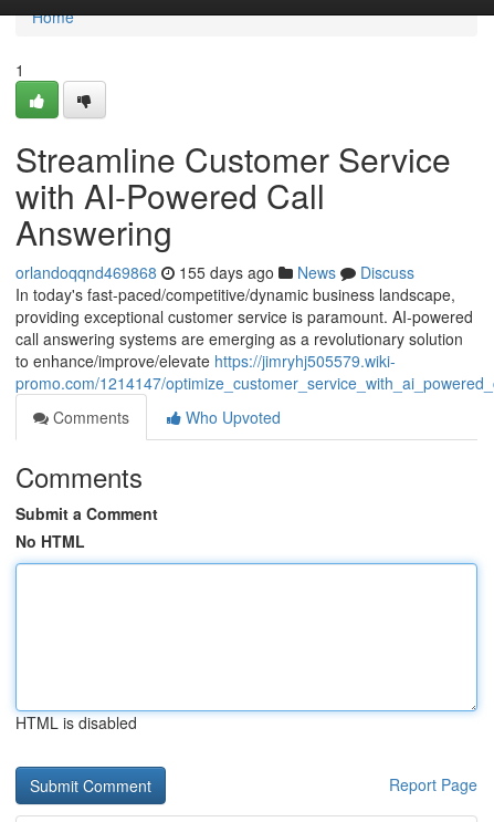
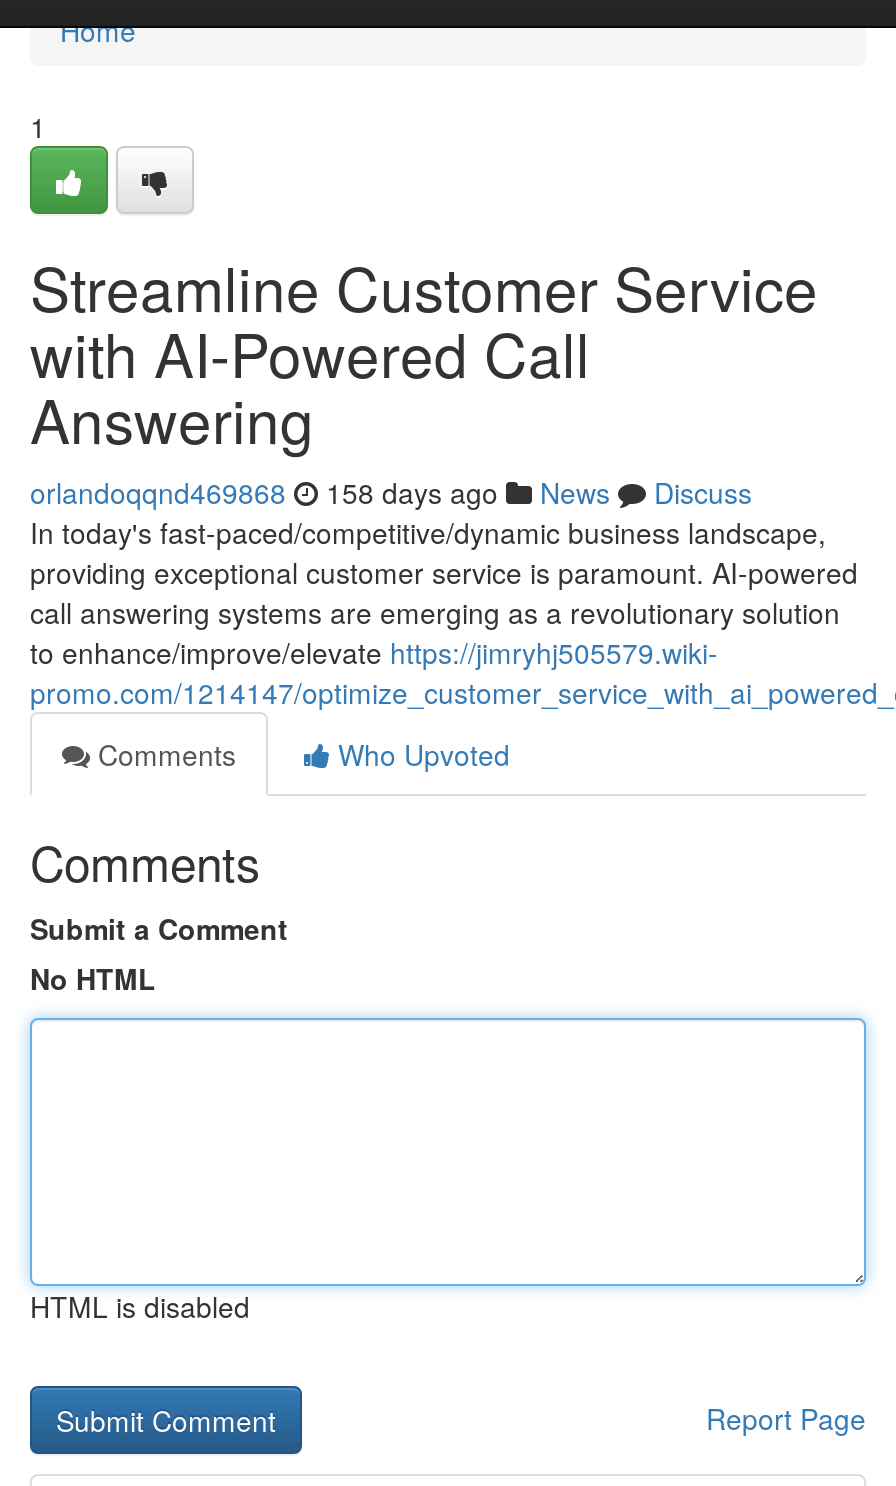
- orlandoqqnd469868 155 days ago News Discuss
+ orlandoqqnd469868 158 days ago News Discuss
